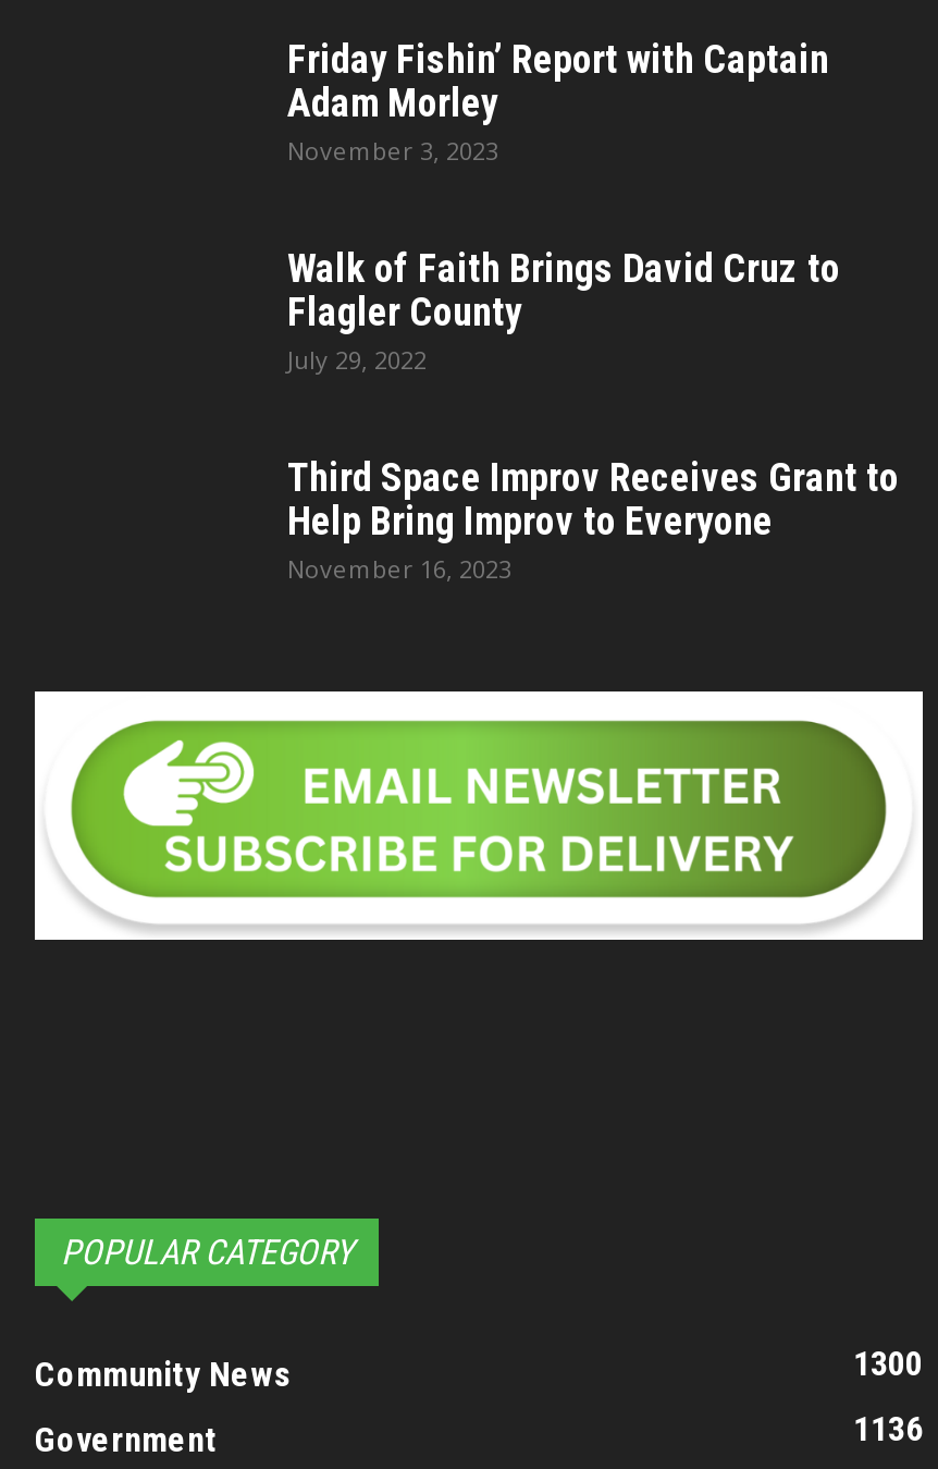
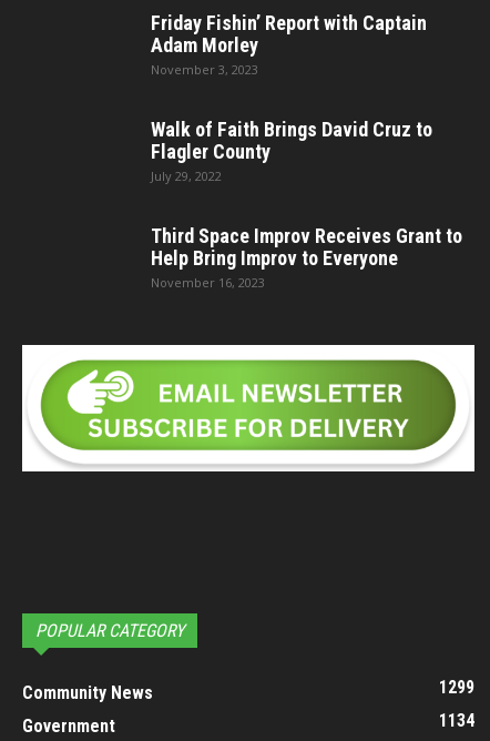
- 1300
+ 1299

- 1136
+ 1134
